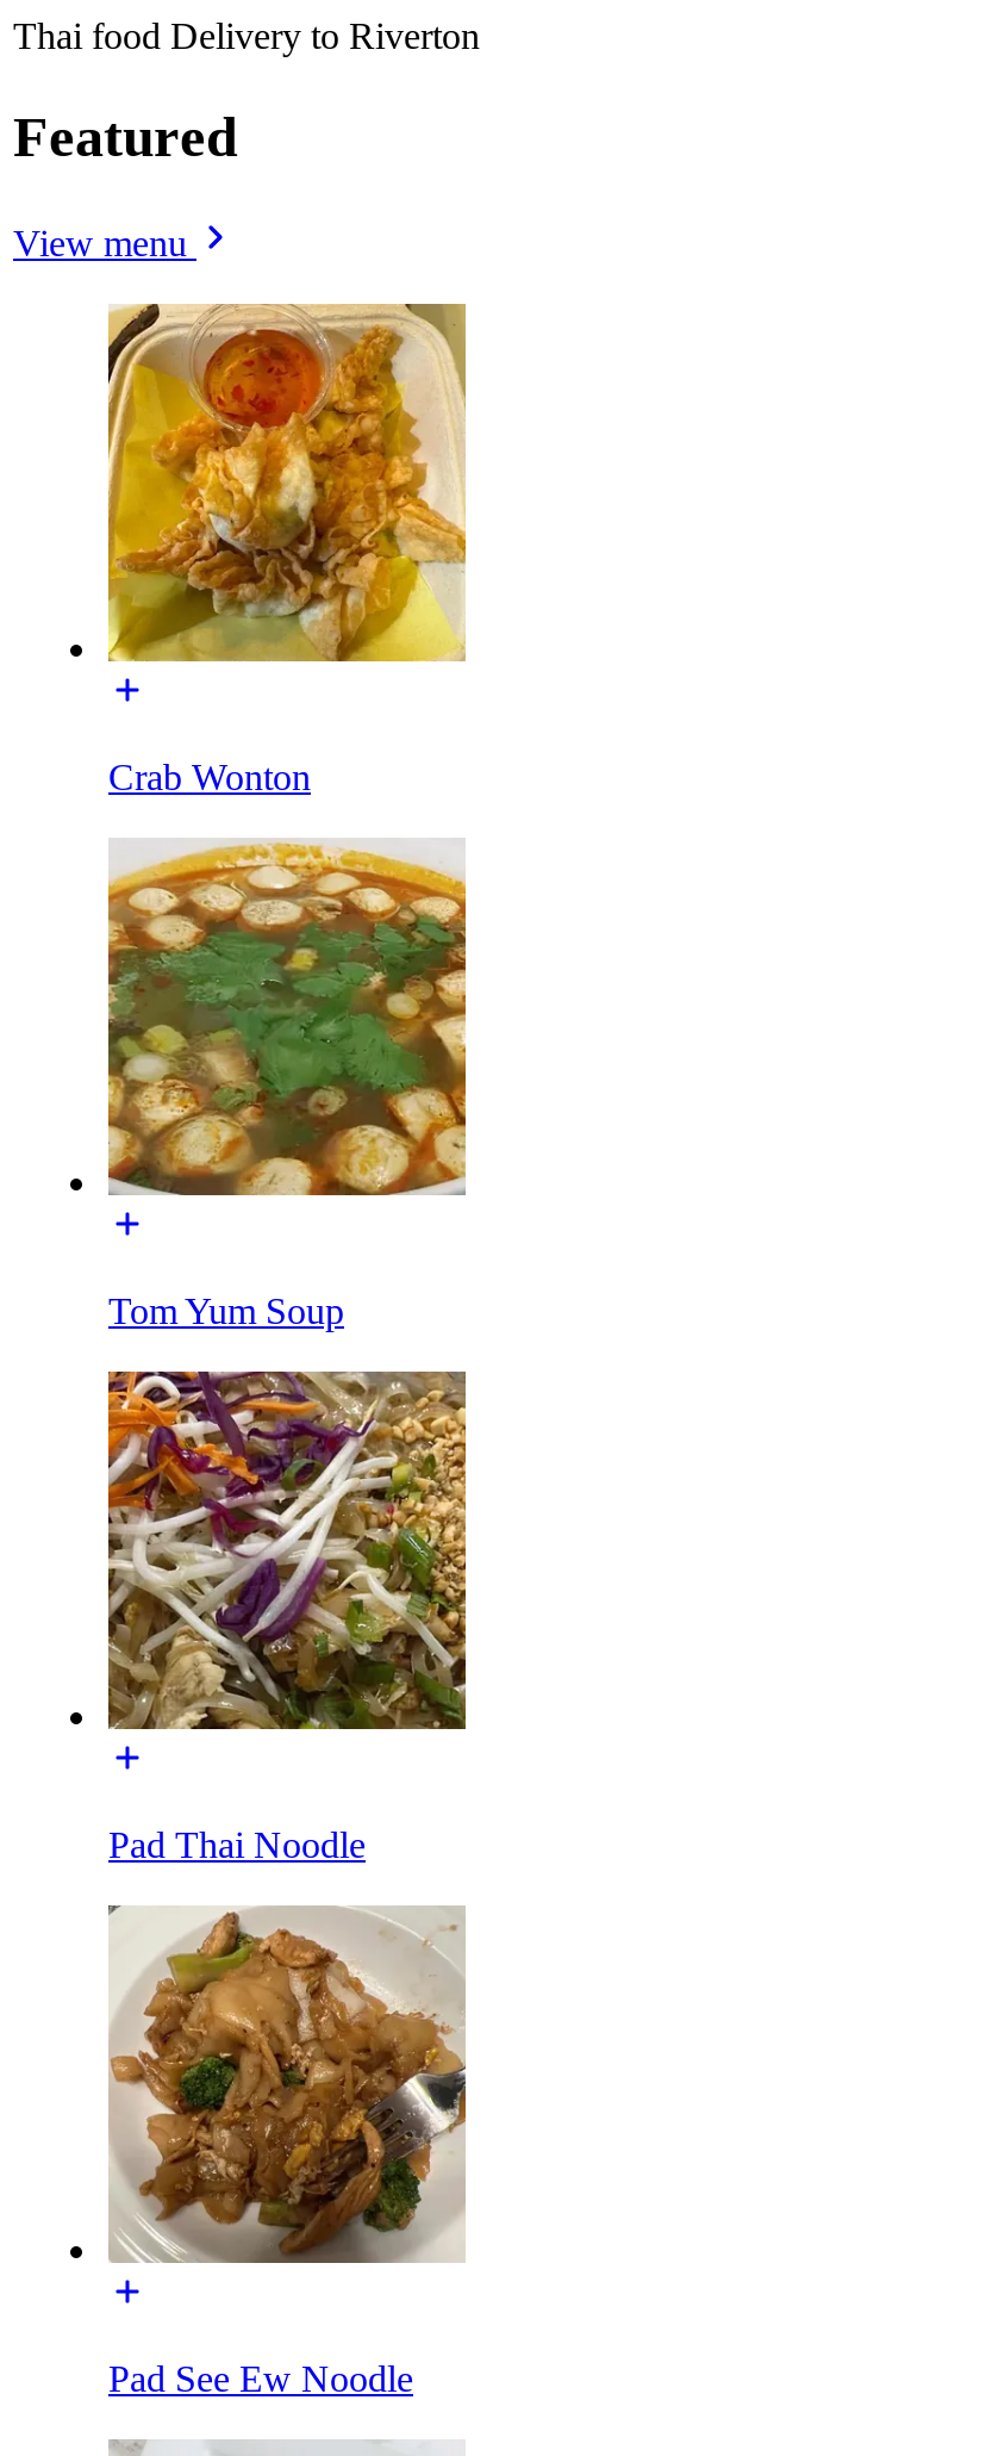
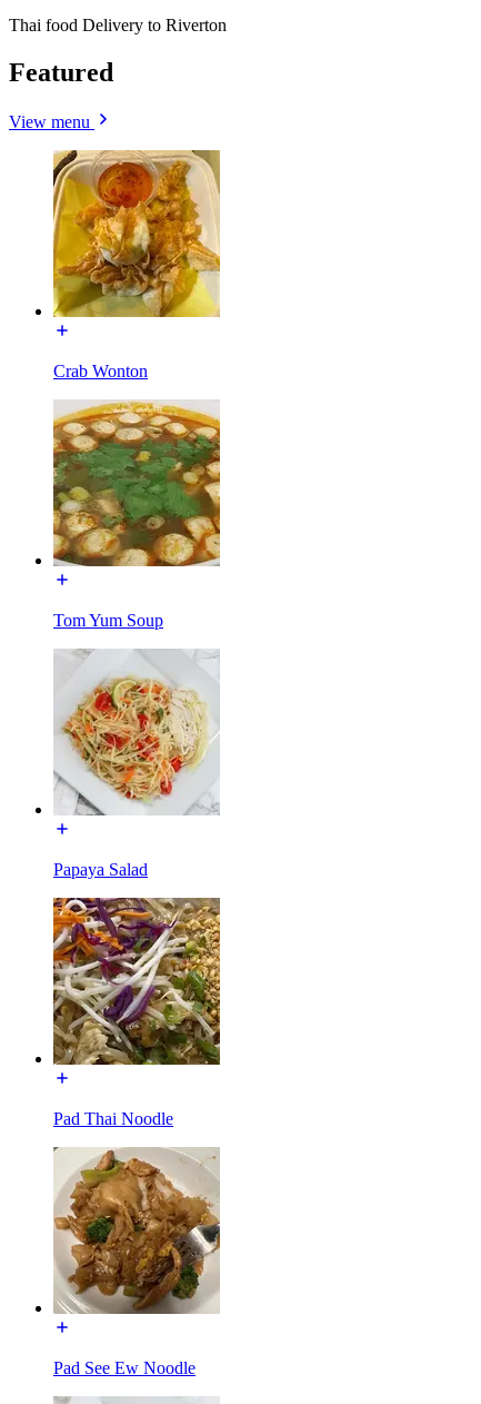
+ [image]
+ Papaya Salad
